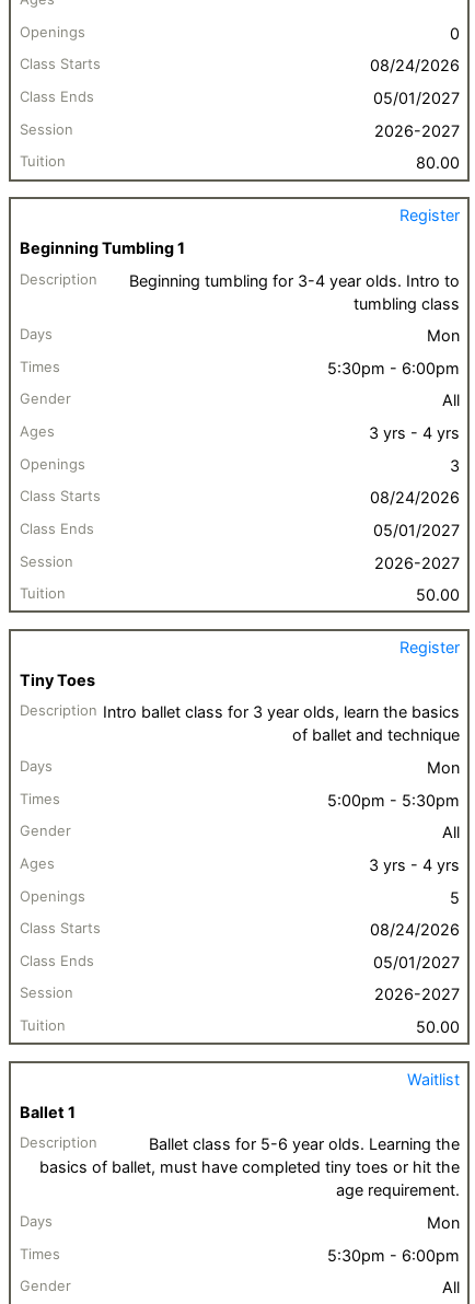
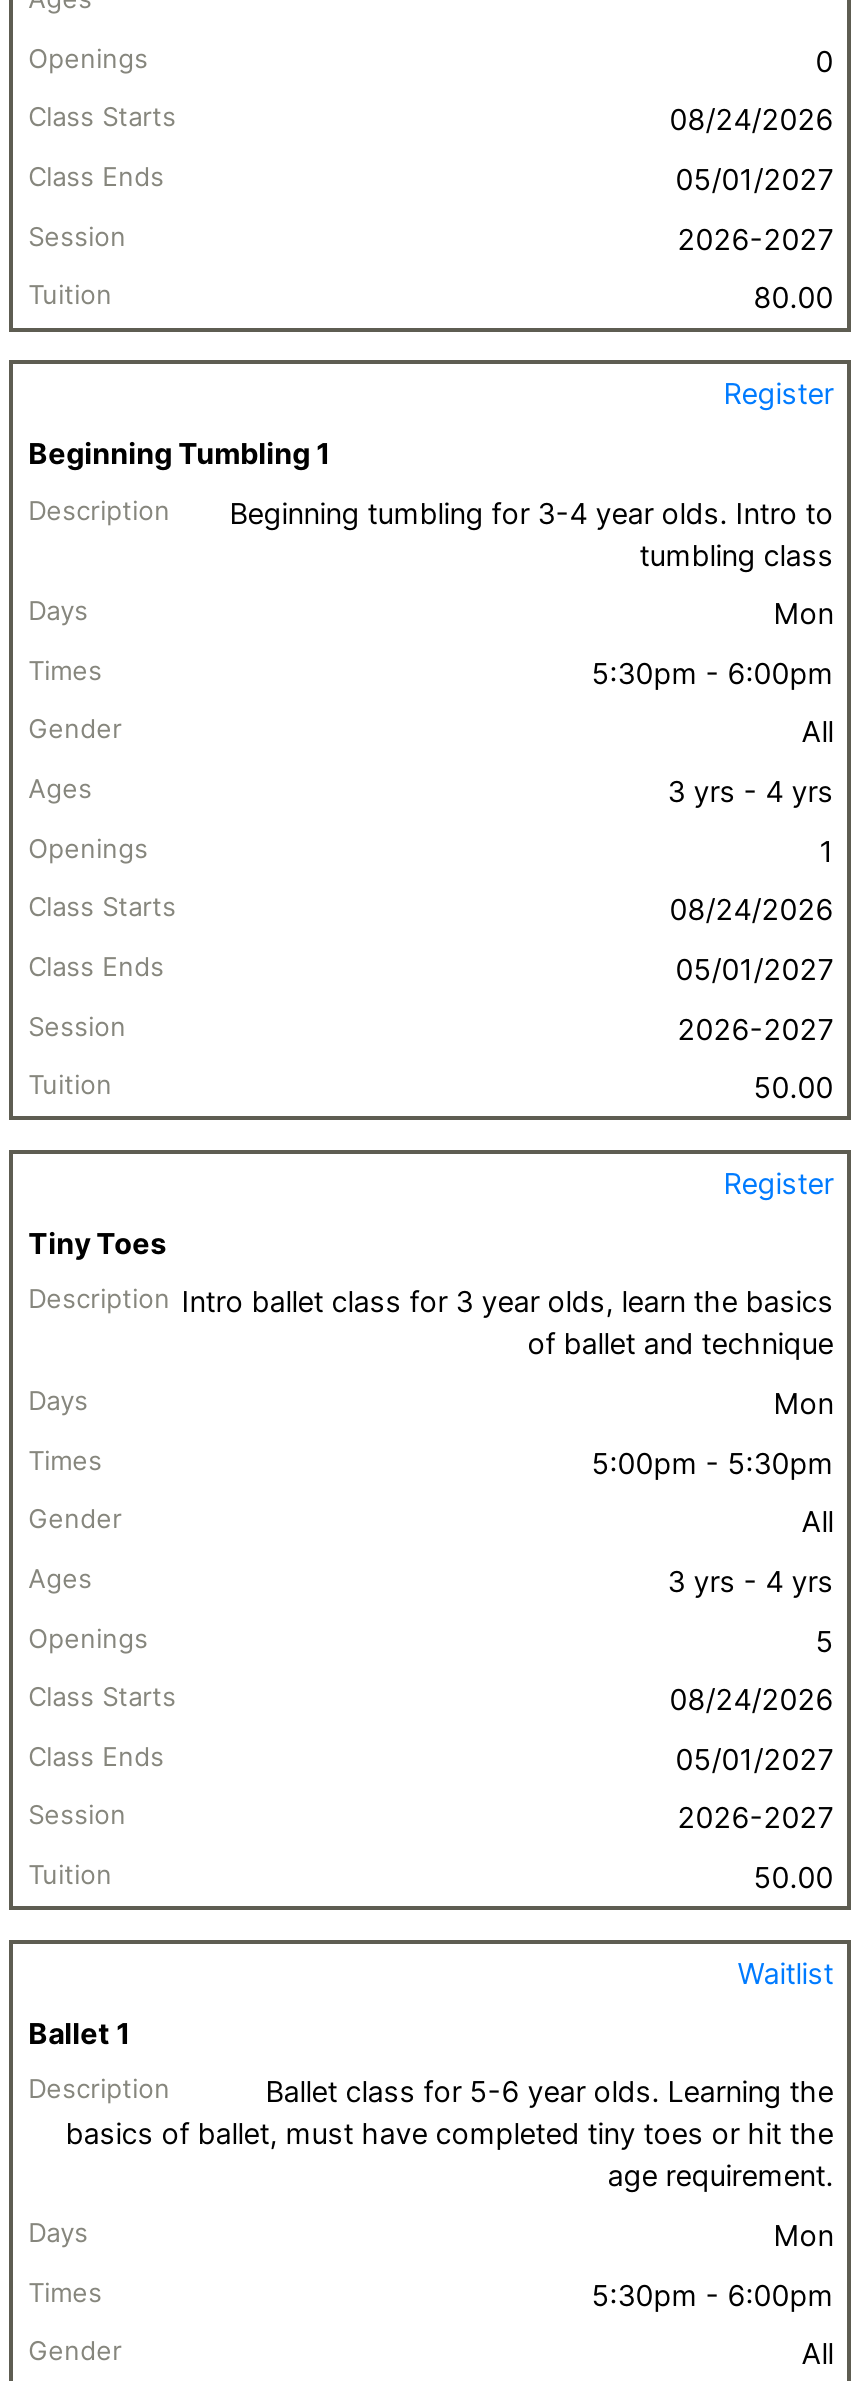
- 3
+ 1
